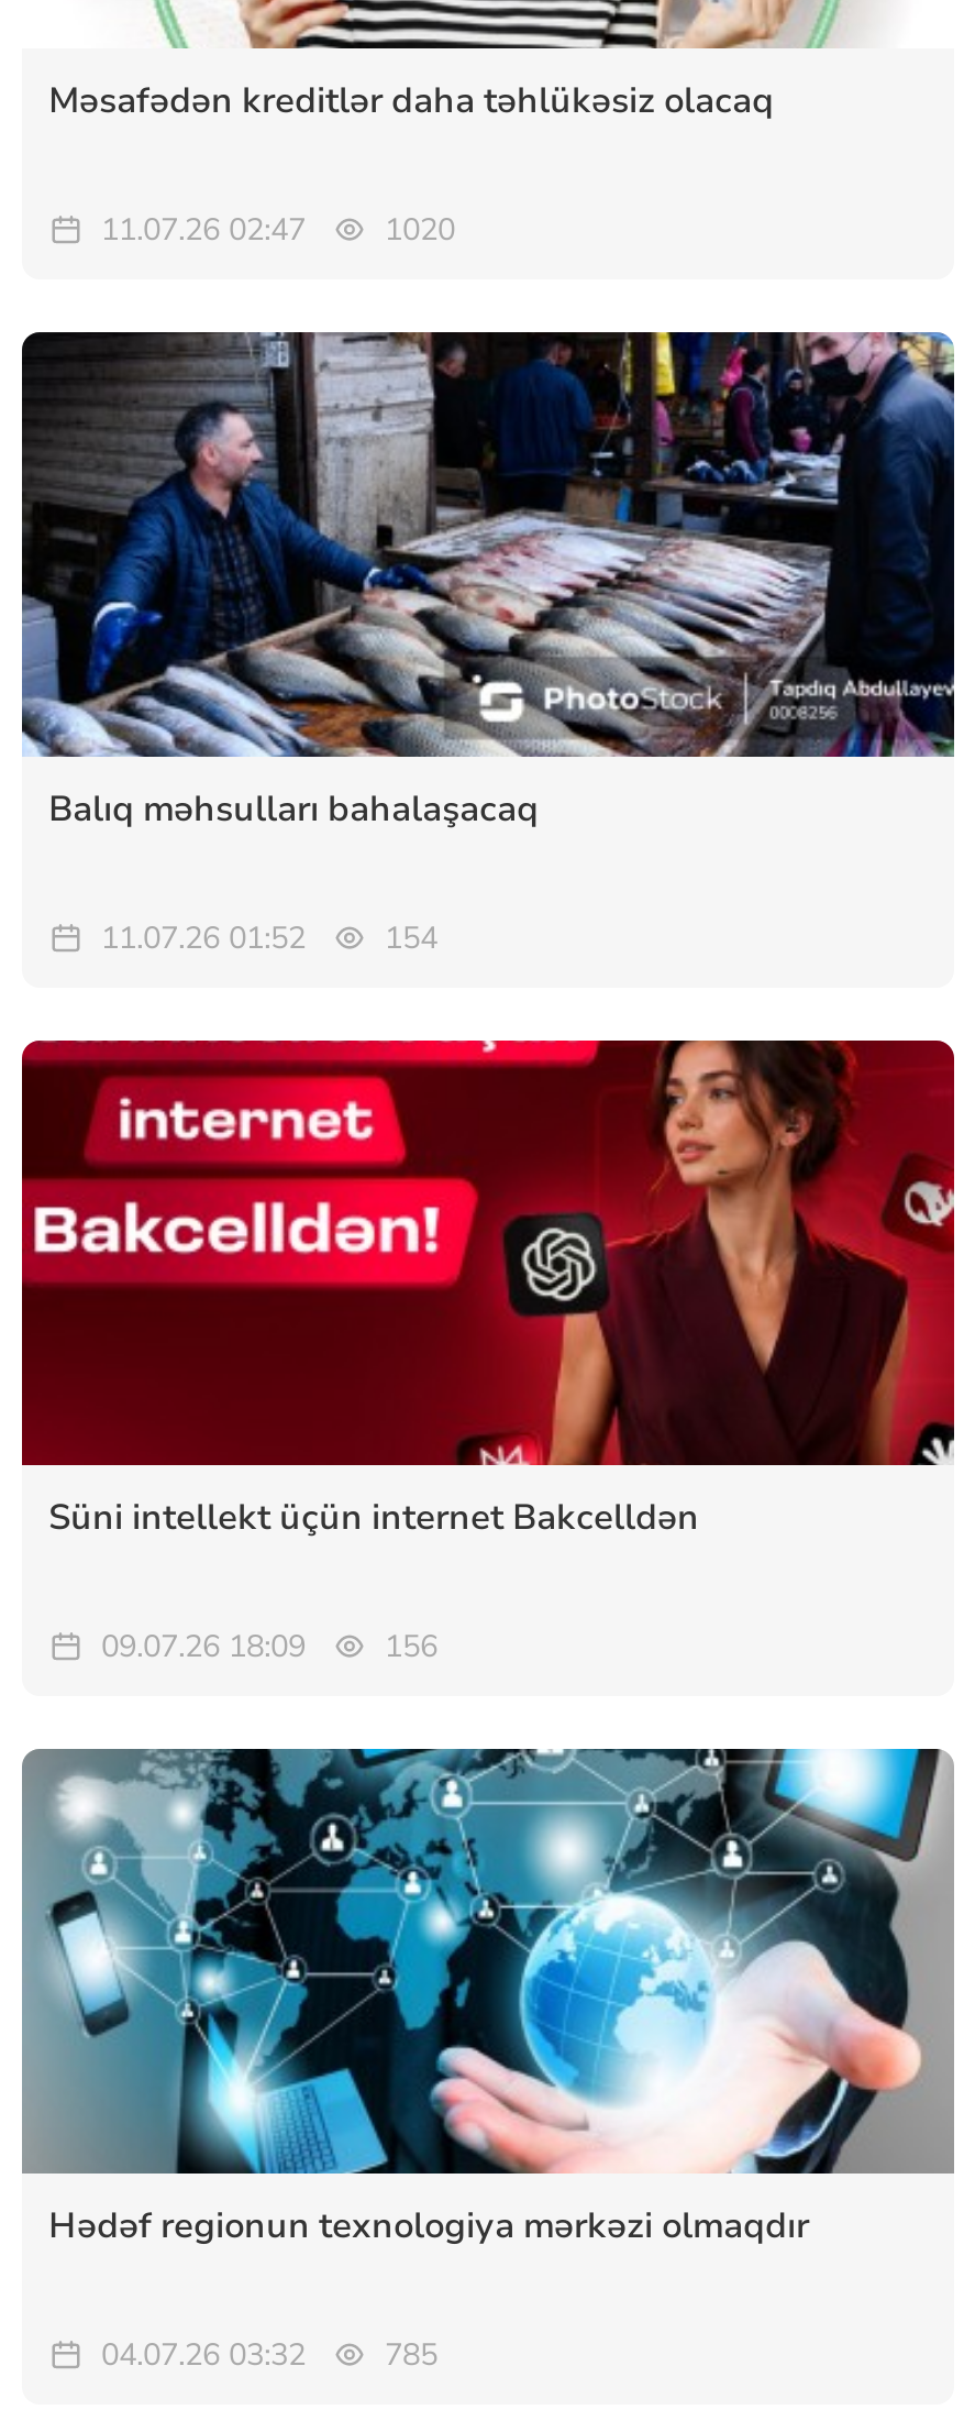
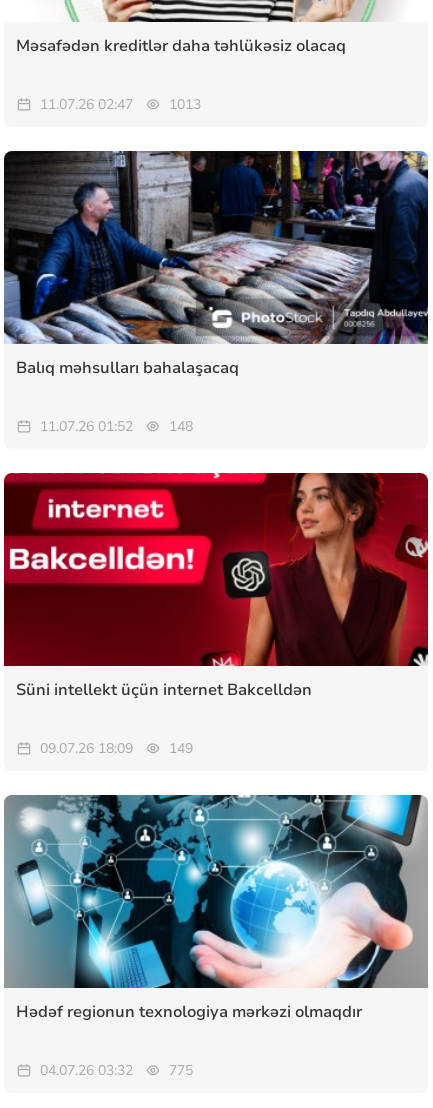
- 11.07.26 02:47 1020
+ 11.07.26 02:47 1013

- 11.07.26 01:52 154
+ 11.07.26 01:52 148

- 09.07.26 18:09 156
+ 09.07.26 18:09 149

- 04.07.26 03:32 785
+ 04.07.26 03:32 775
